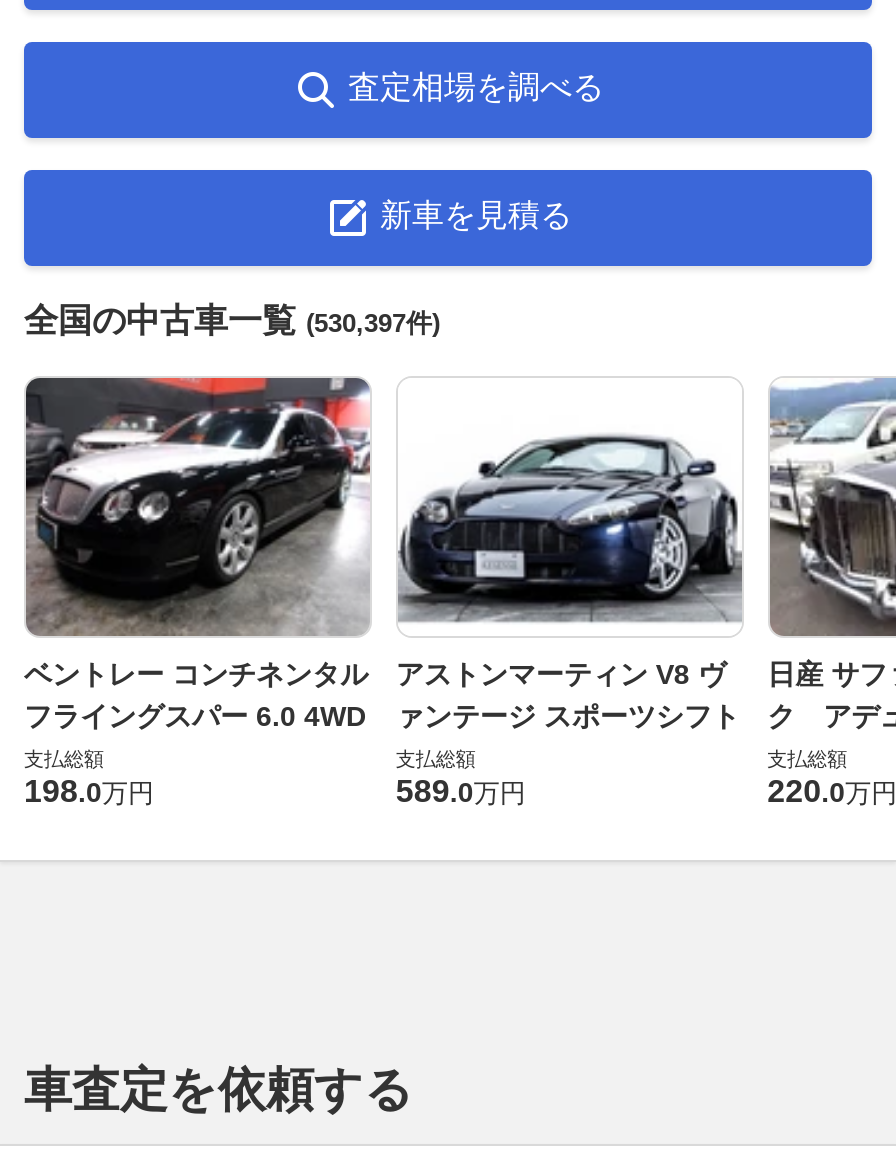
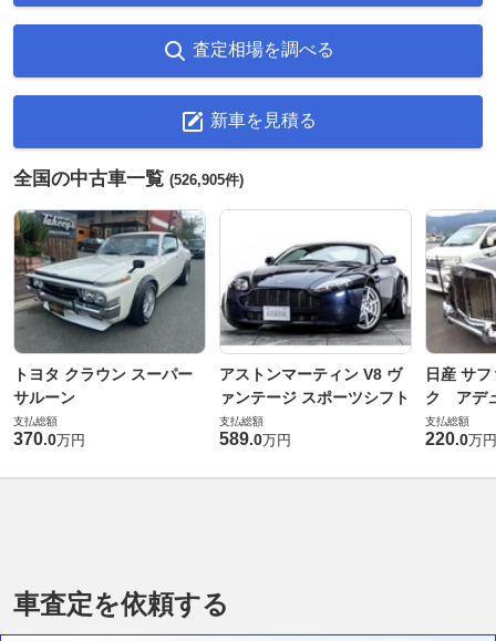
- 全国の中古車一覧(530,397件)
+ 全国の中古車一覧(526,905件)

- [image]
- ベントレー コンチネンタル
- フライングスパー 6.0 4WD
+ [image]
+ トヨタ クラウン スーパー
+ サルーン

- 198.0万円
+ 370.0万円
